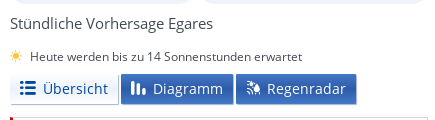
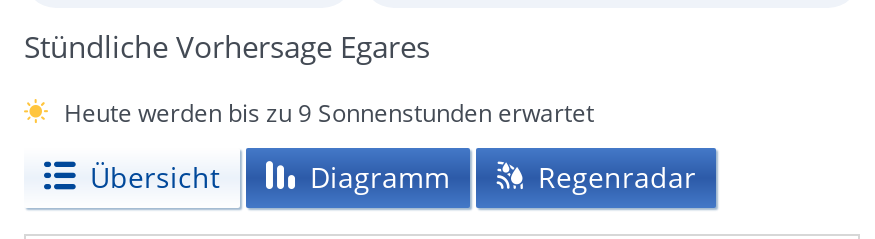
- Heute werden bis zu 14 Sonnenstunden erwartet
+ Heute werden bis zu 9 Sonnenstunden erwartet
